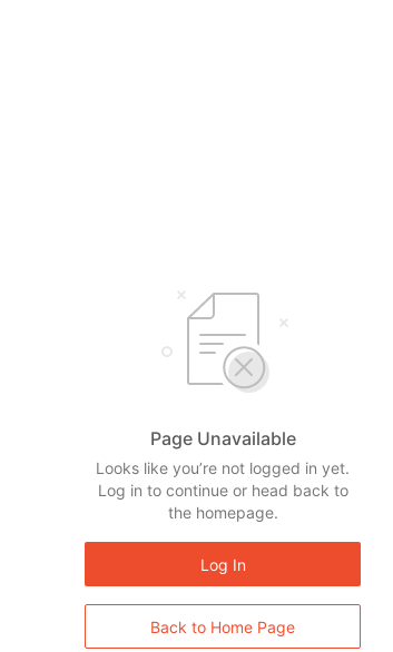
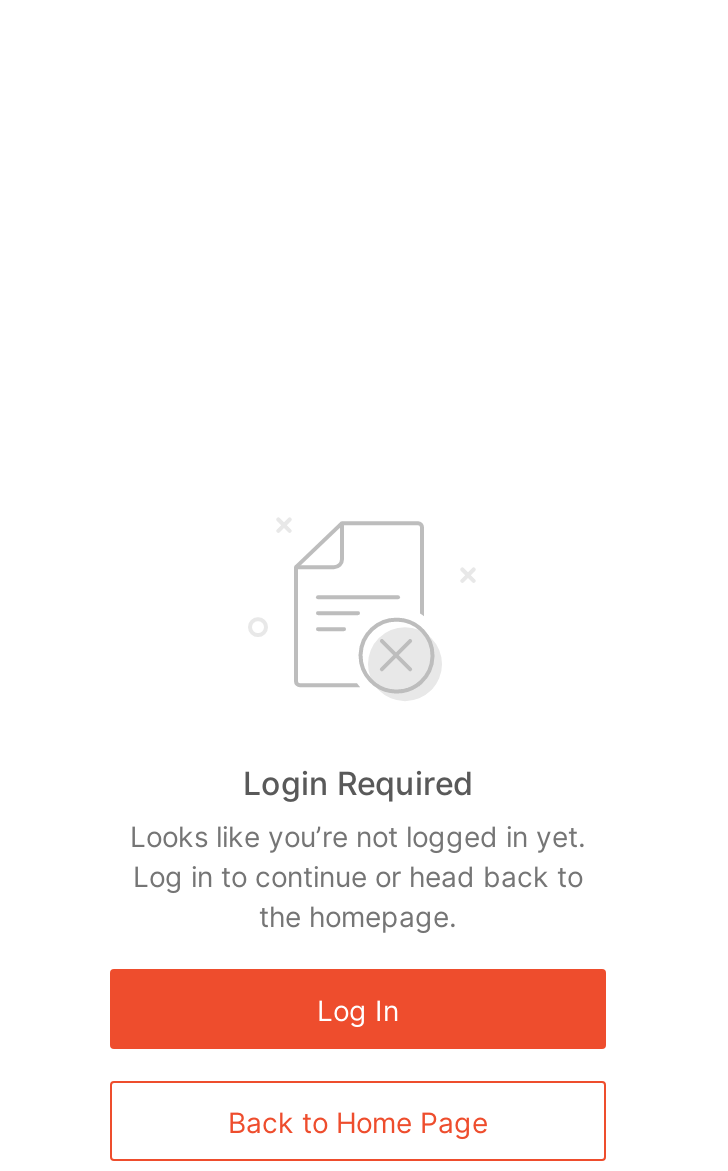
- Page Unavailable
+ Login Required
